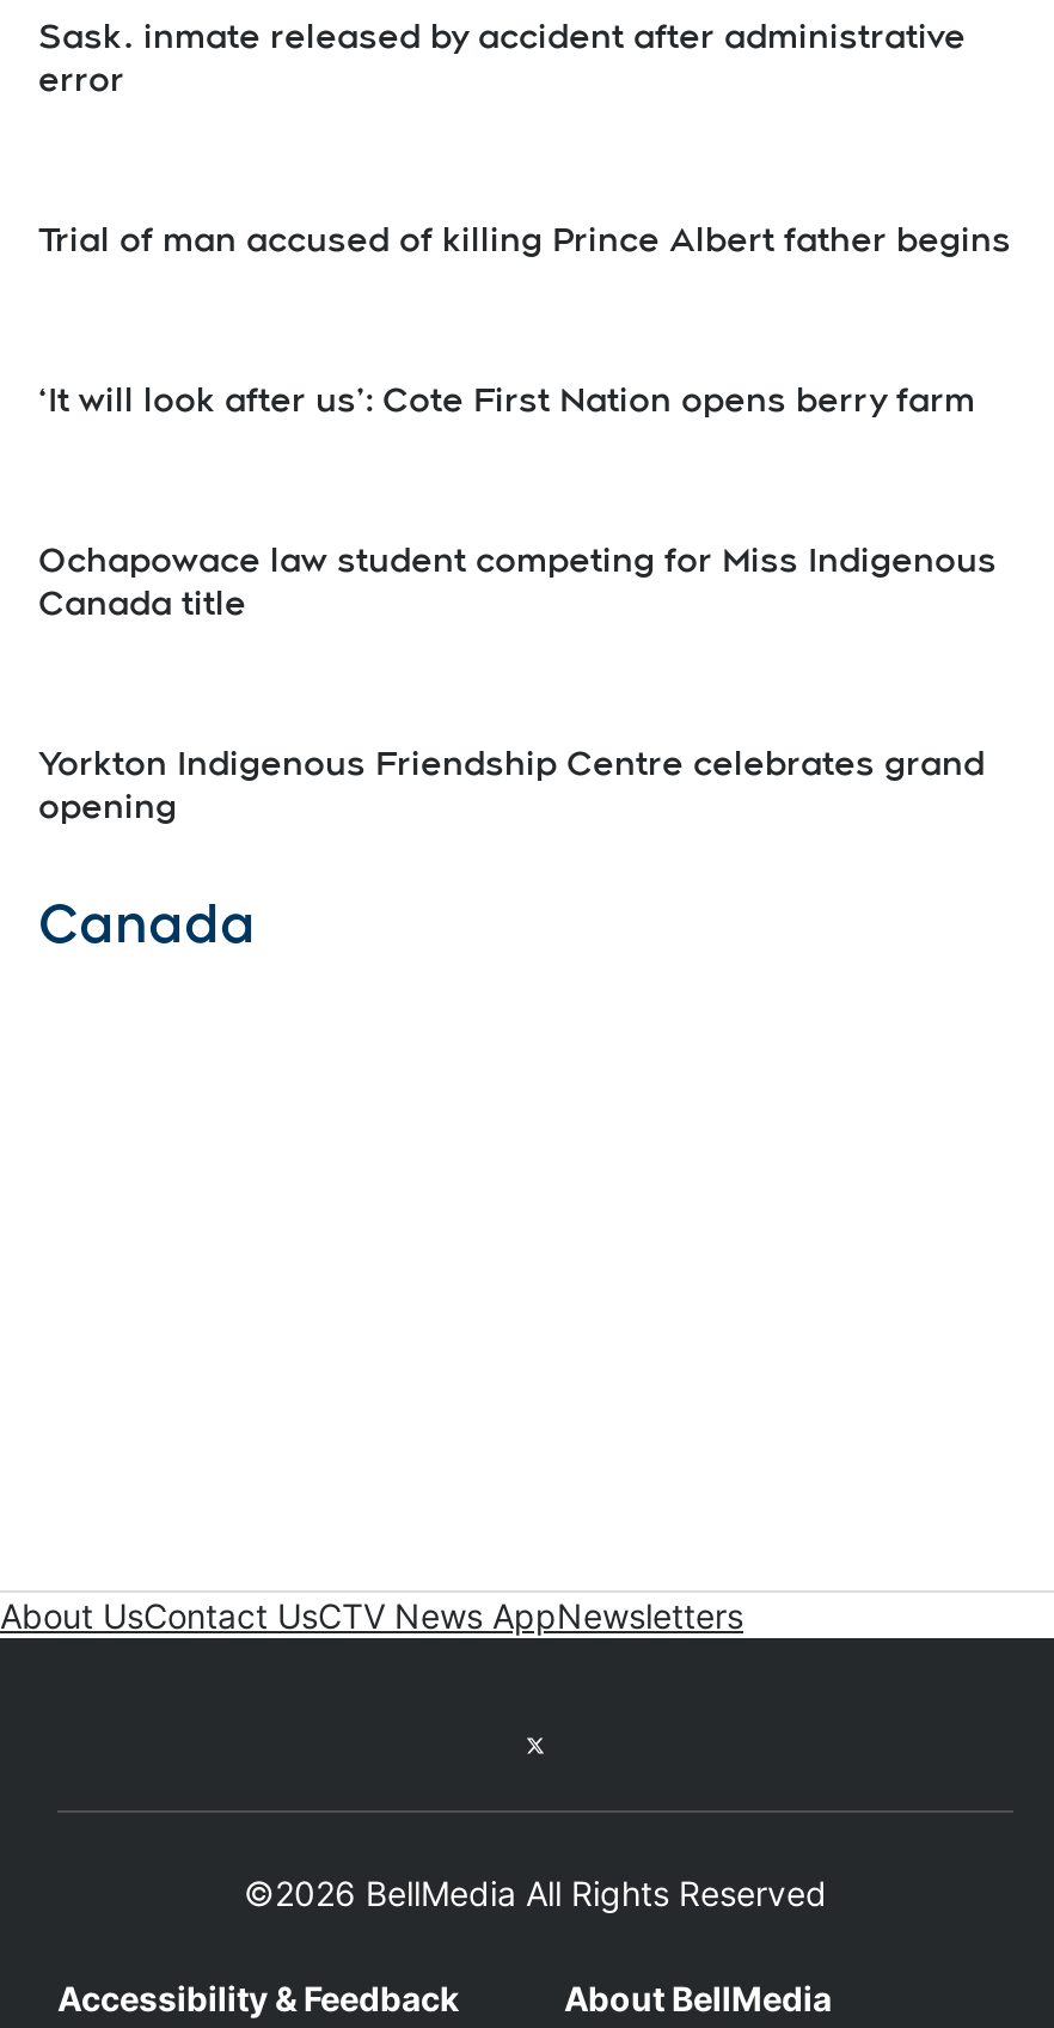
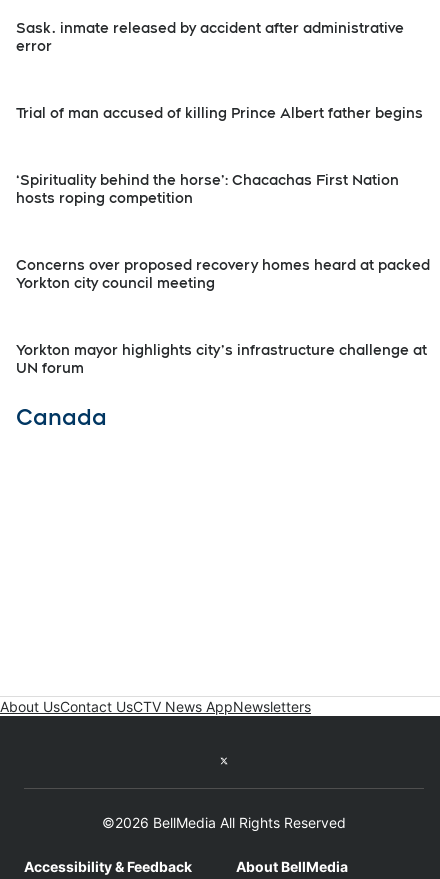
- ‘It will look after us’: Cote First Nation opens berry farm
+ ‘Spirituality behind the horse’: Chacachas First Nation
+ hosts roping competition

- Ochapowace law student competing for Miss Indigenous
- Canada title
+ Concerns over proposed recovery homes heard at packed
+ Yorkton city council meeting

- Yorkton Indigenous Friendship Centre celebrates grand
- opening
+ Yorkton mayor highlights city’s infrastructure challenge at
+ UN forum
